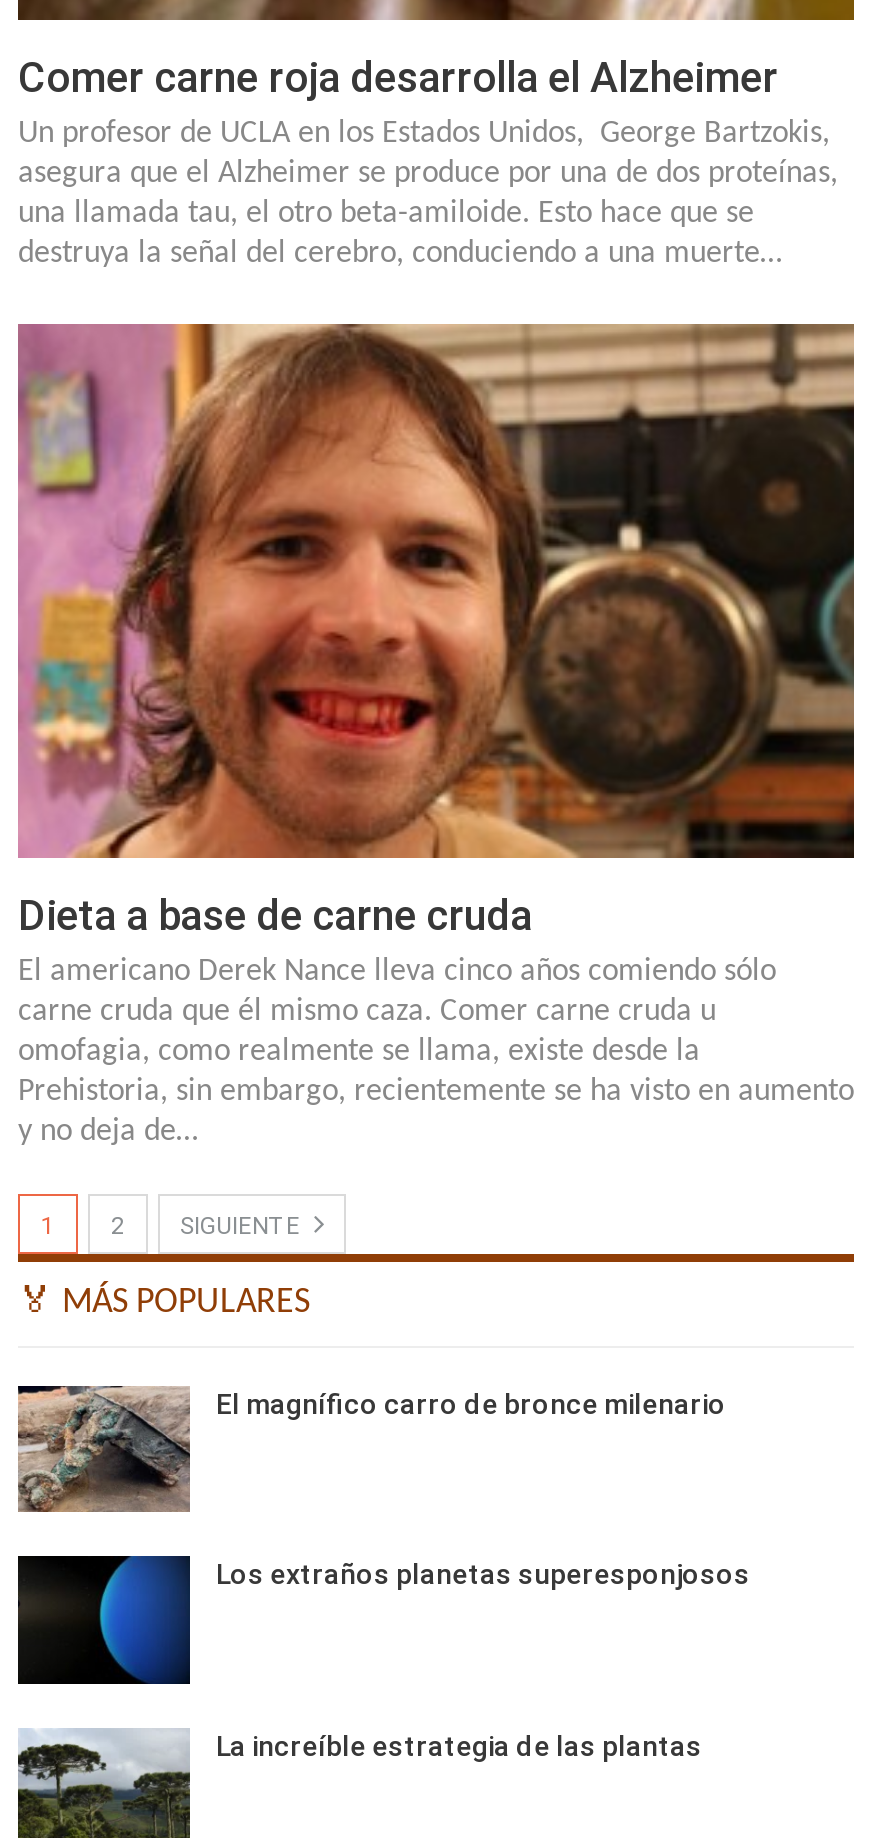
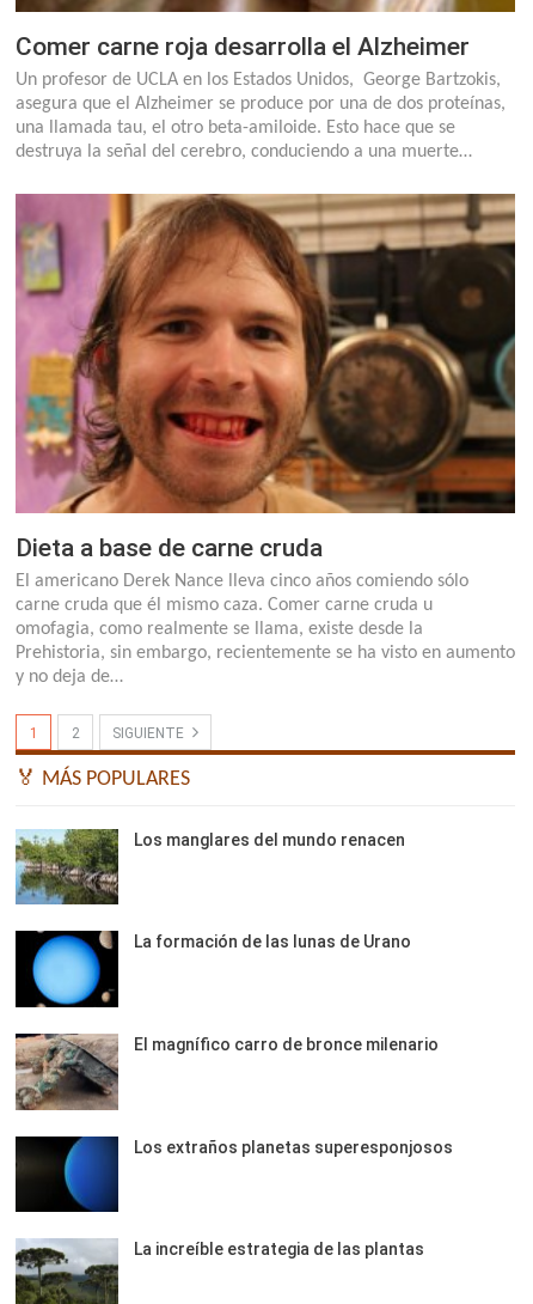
+ [image]
+ Los manglares del mundo renacen

+ [image]
+ La formación de las lunas de Urano
